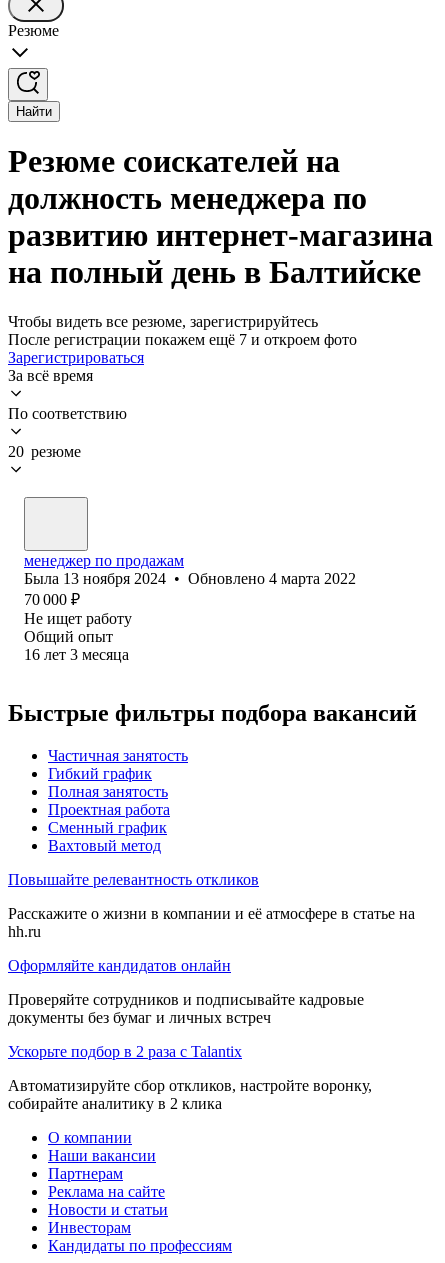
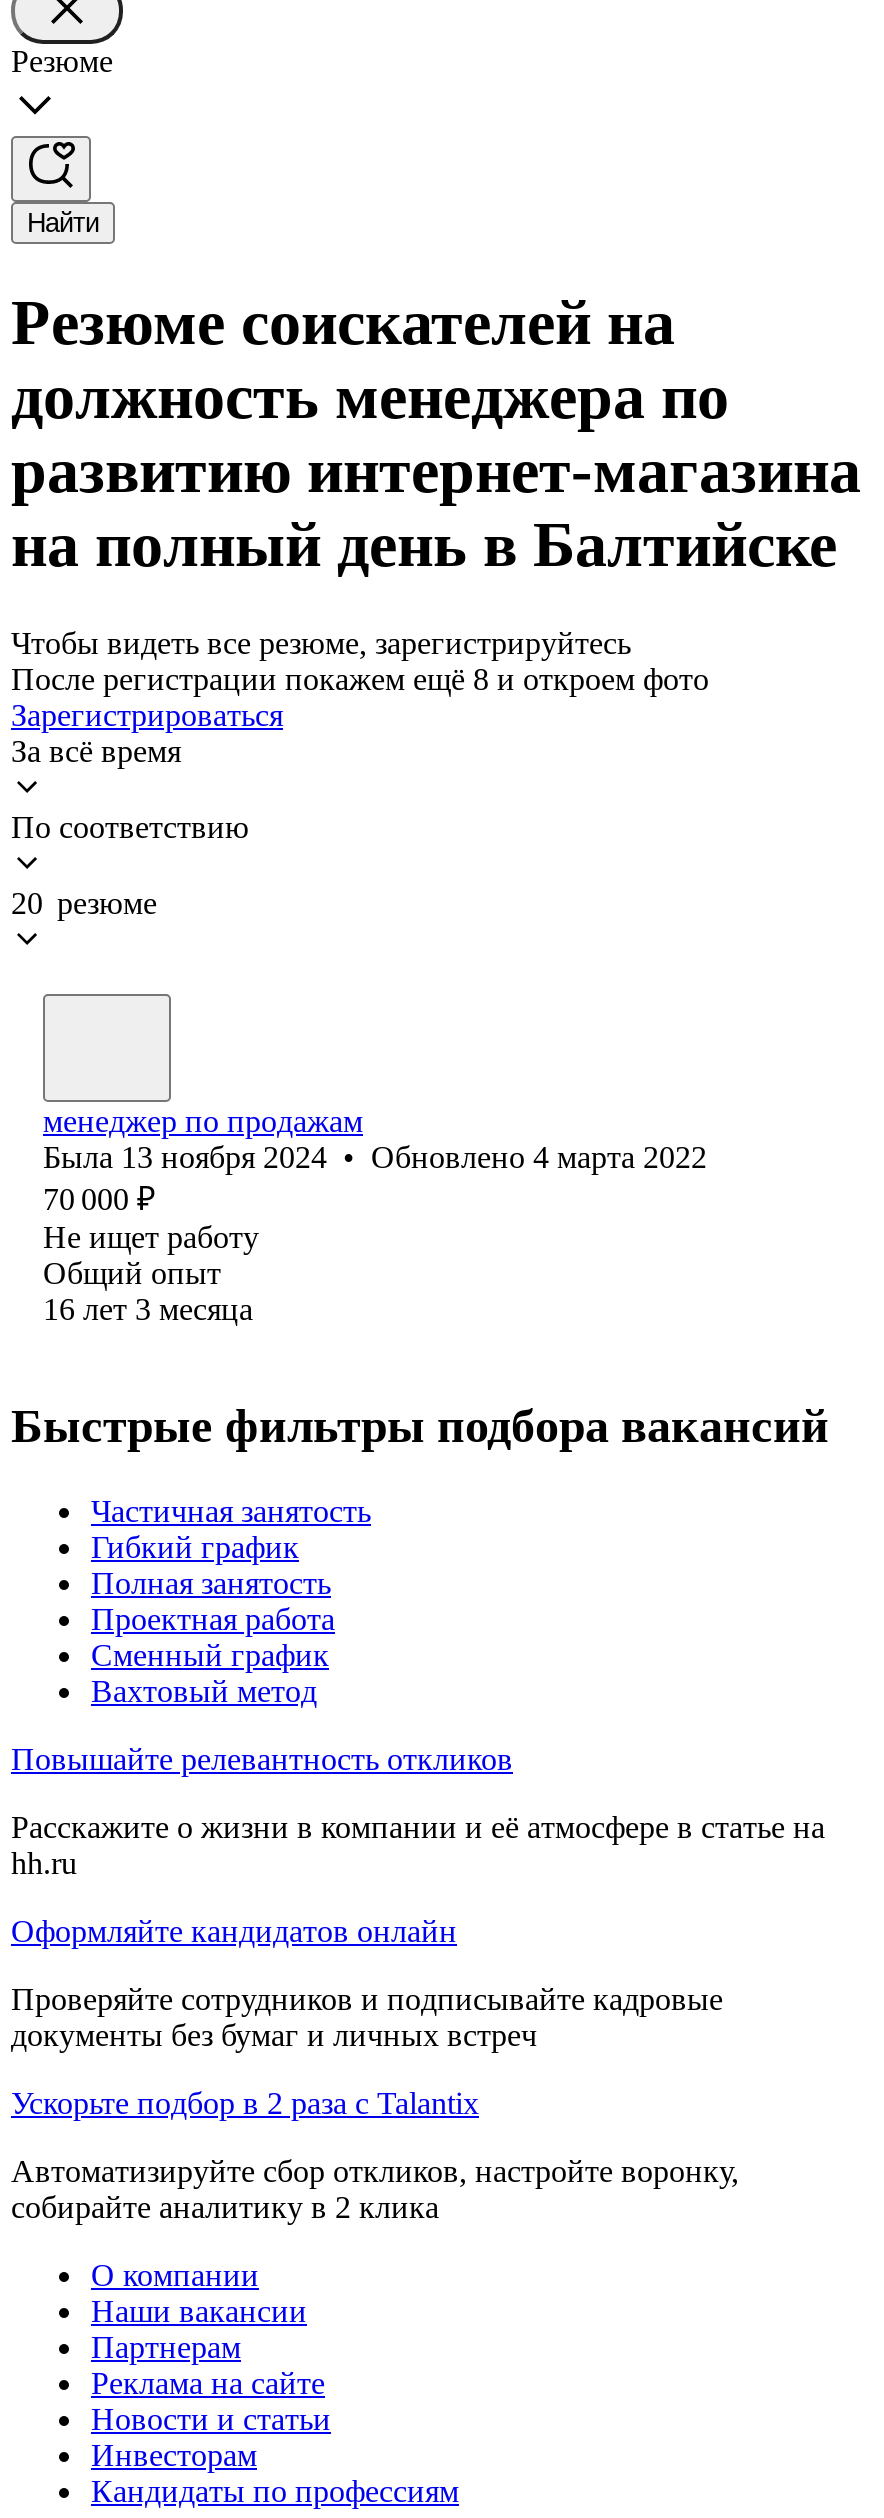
- После регистрации покажем ещё 7 и откроем фото
+ После регистрации покажем ещё 8 и откроем фото
